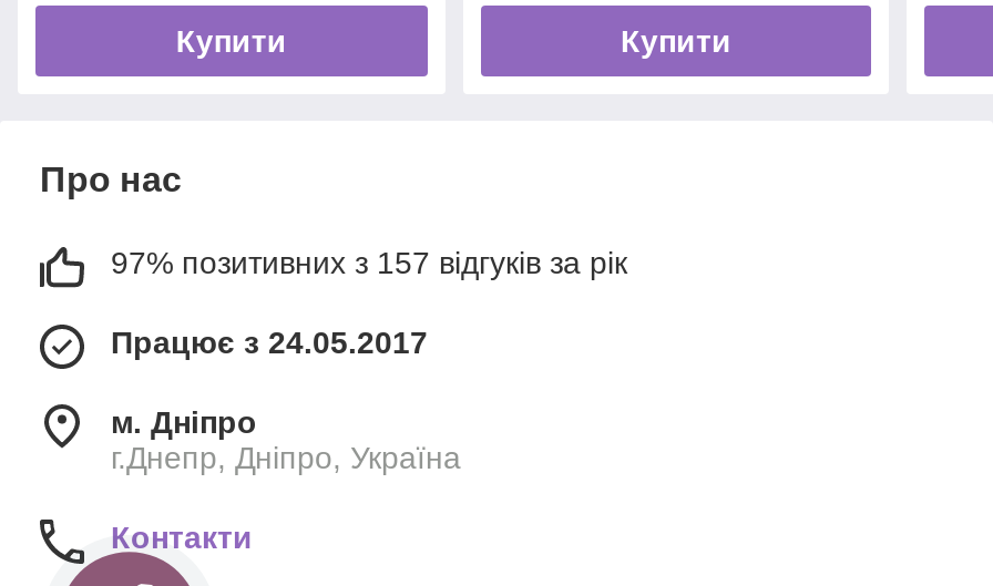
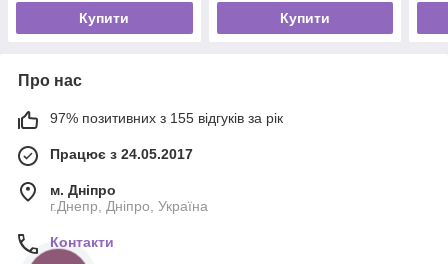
- 97% позитивних з 157 відгуків за рік
+ 97% позитивних з 155 відгуків за рік
